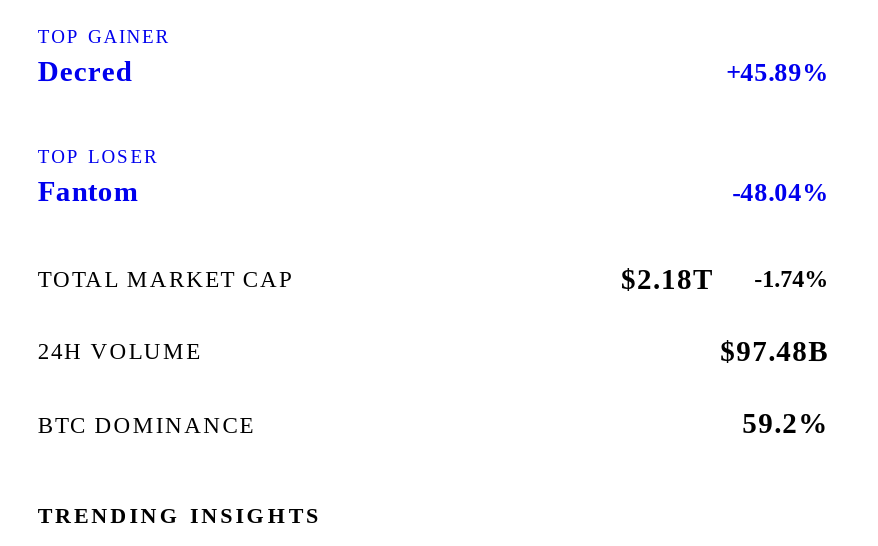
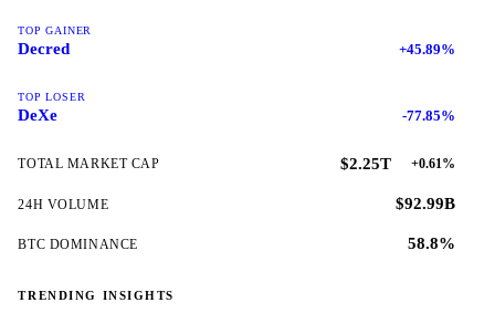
- Fantom
- -48.04%
+ DeXe
+ -77.85%

- $2.18T
- -1.74%
+ $2.25T
+ +0.61%

- $97.48B
+ $92.99B

- 59.2%
+ 58.8%
